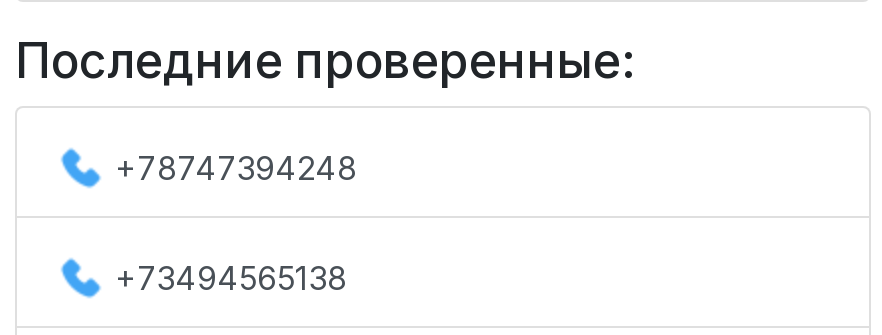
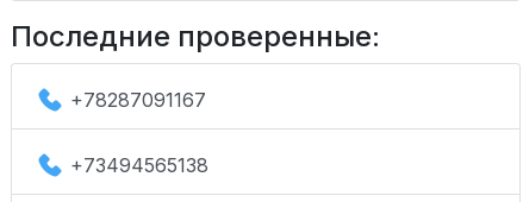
- +78747394248
+ +78287091167
